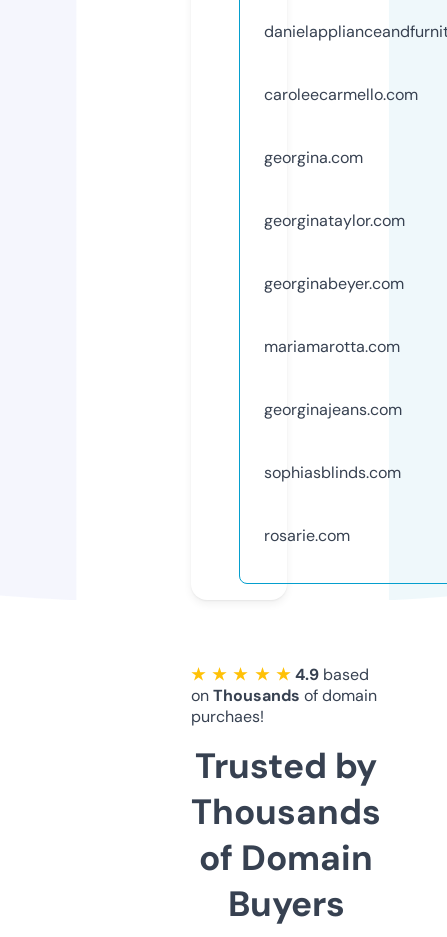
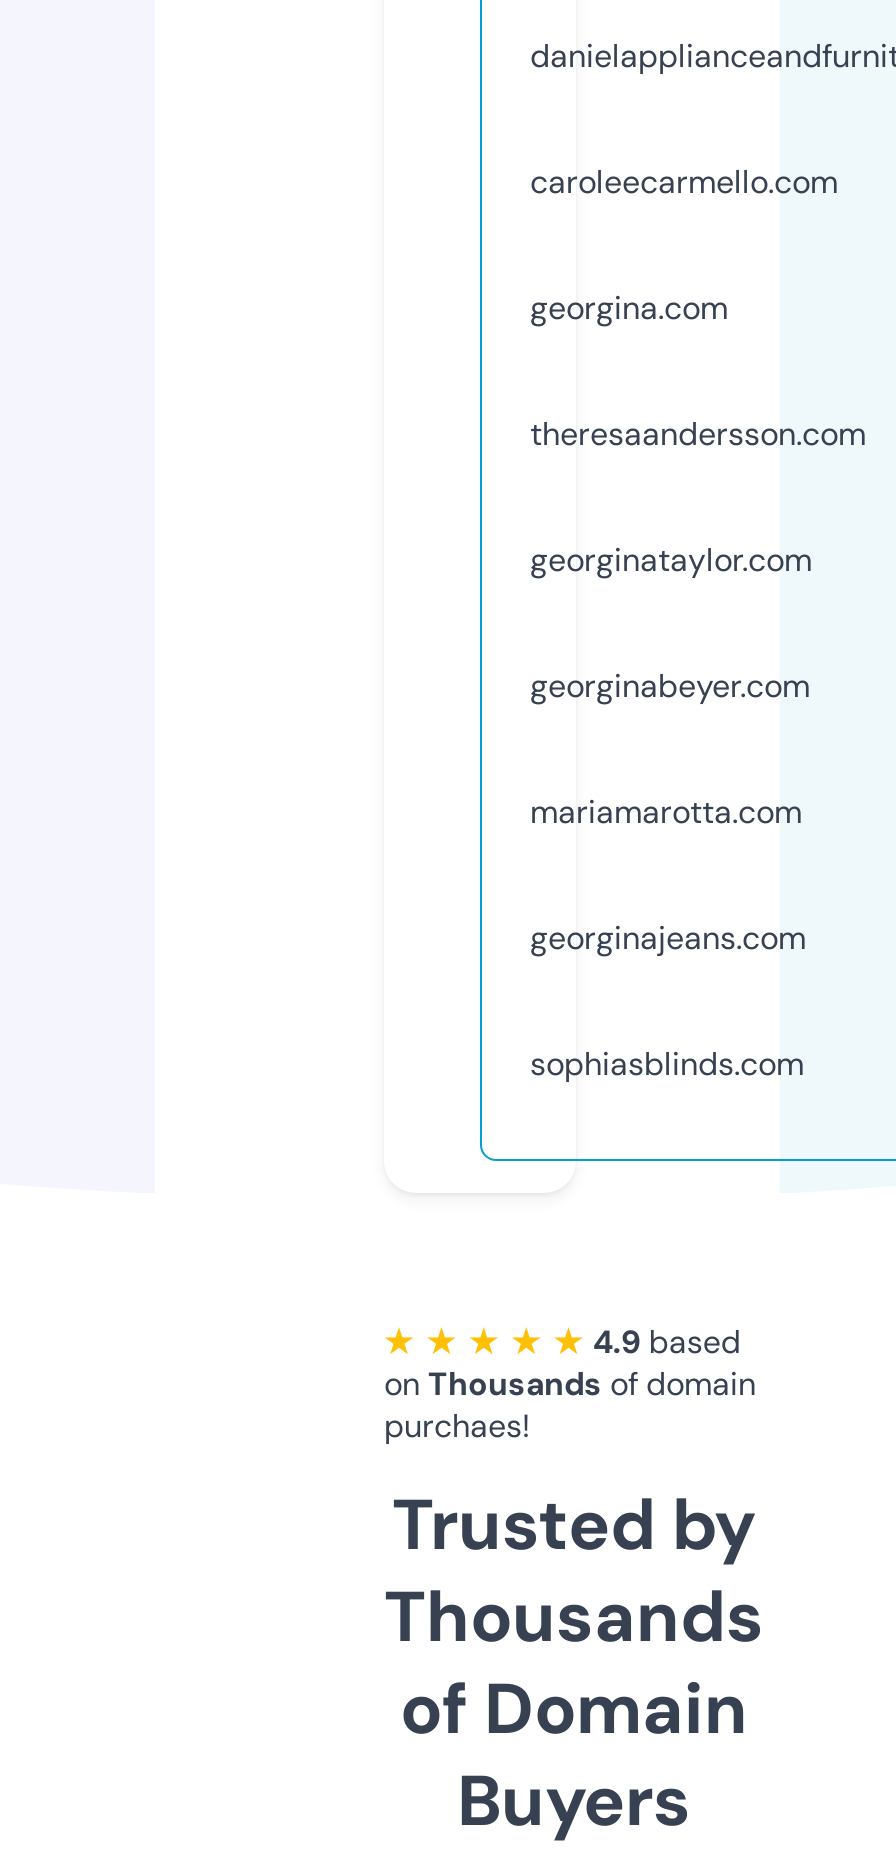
+ theresaandersson.com

moved down: georginataylor.com | georginabeyer.com | mariamarotta.com | georginajeans.com | sophiasblinds.com

- rosarie.com
